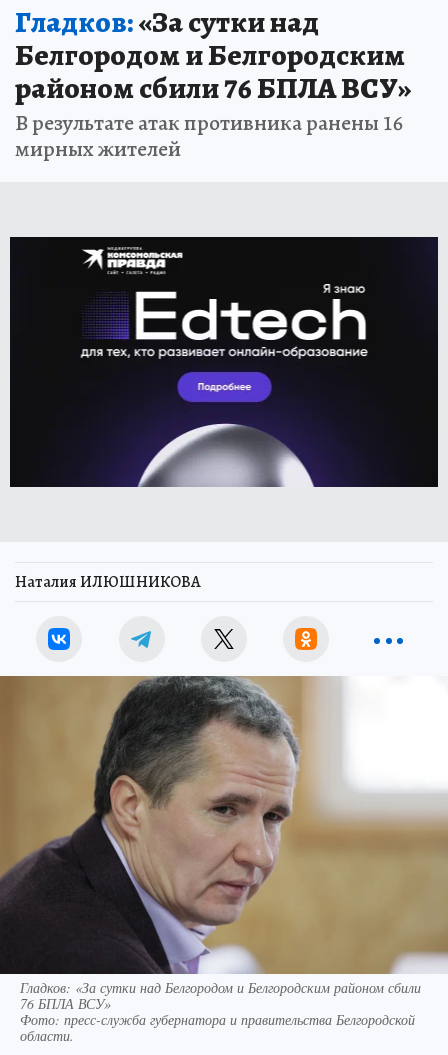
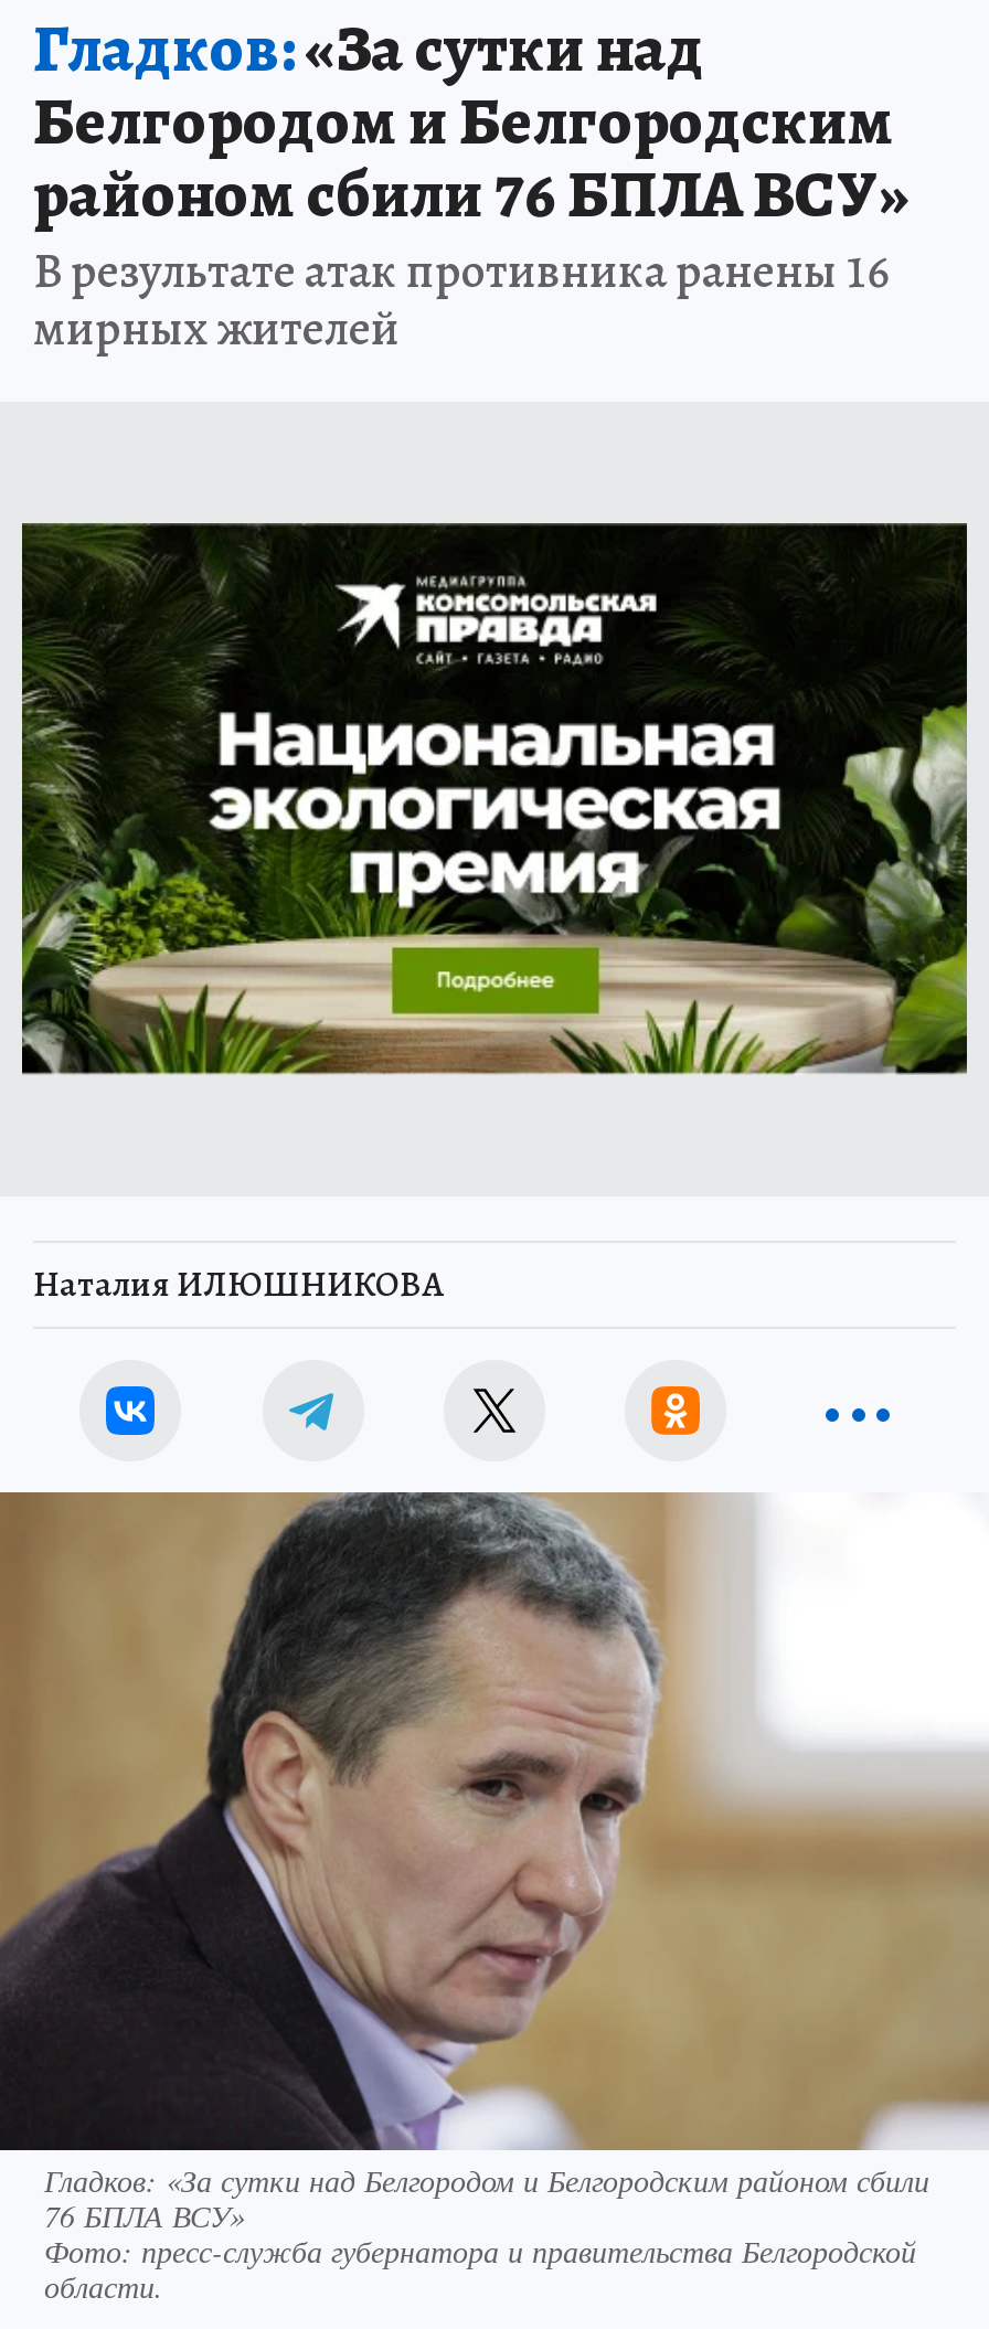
- [image]
+ [image]
